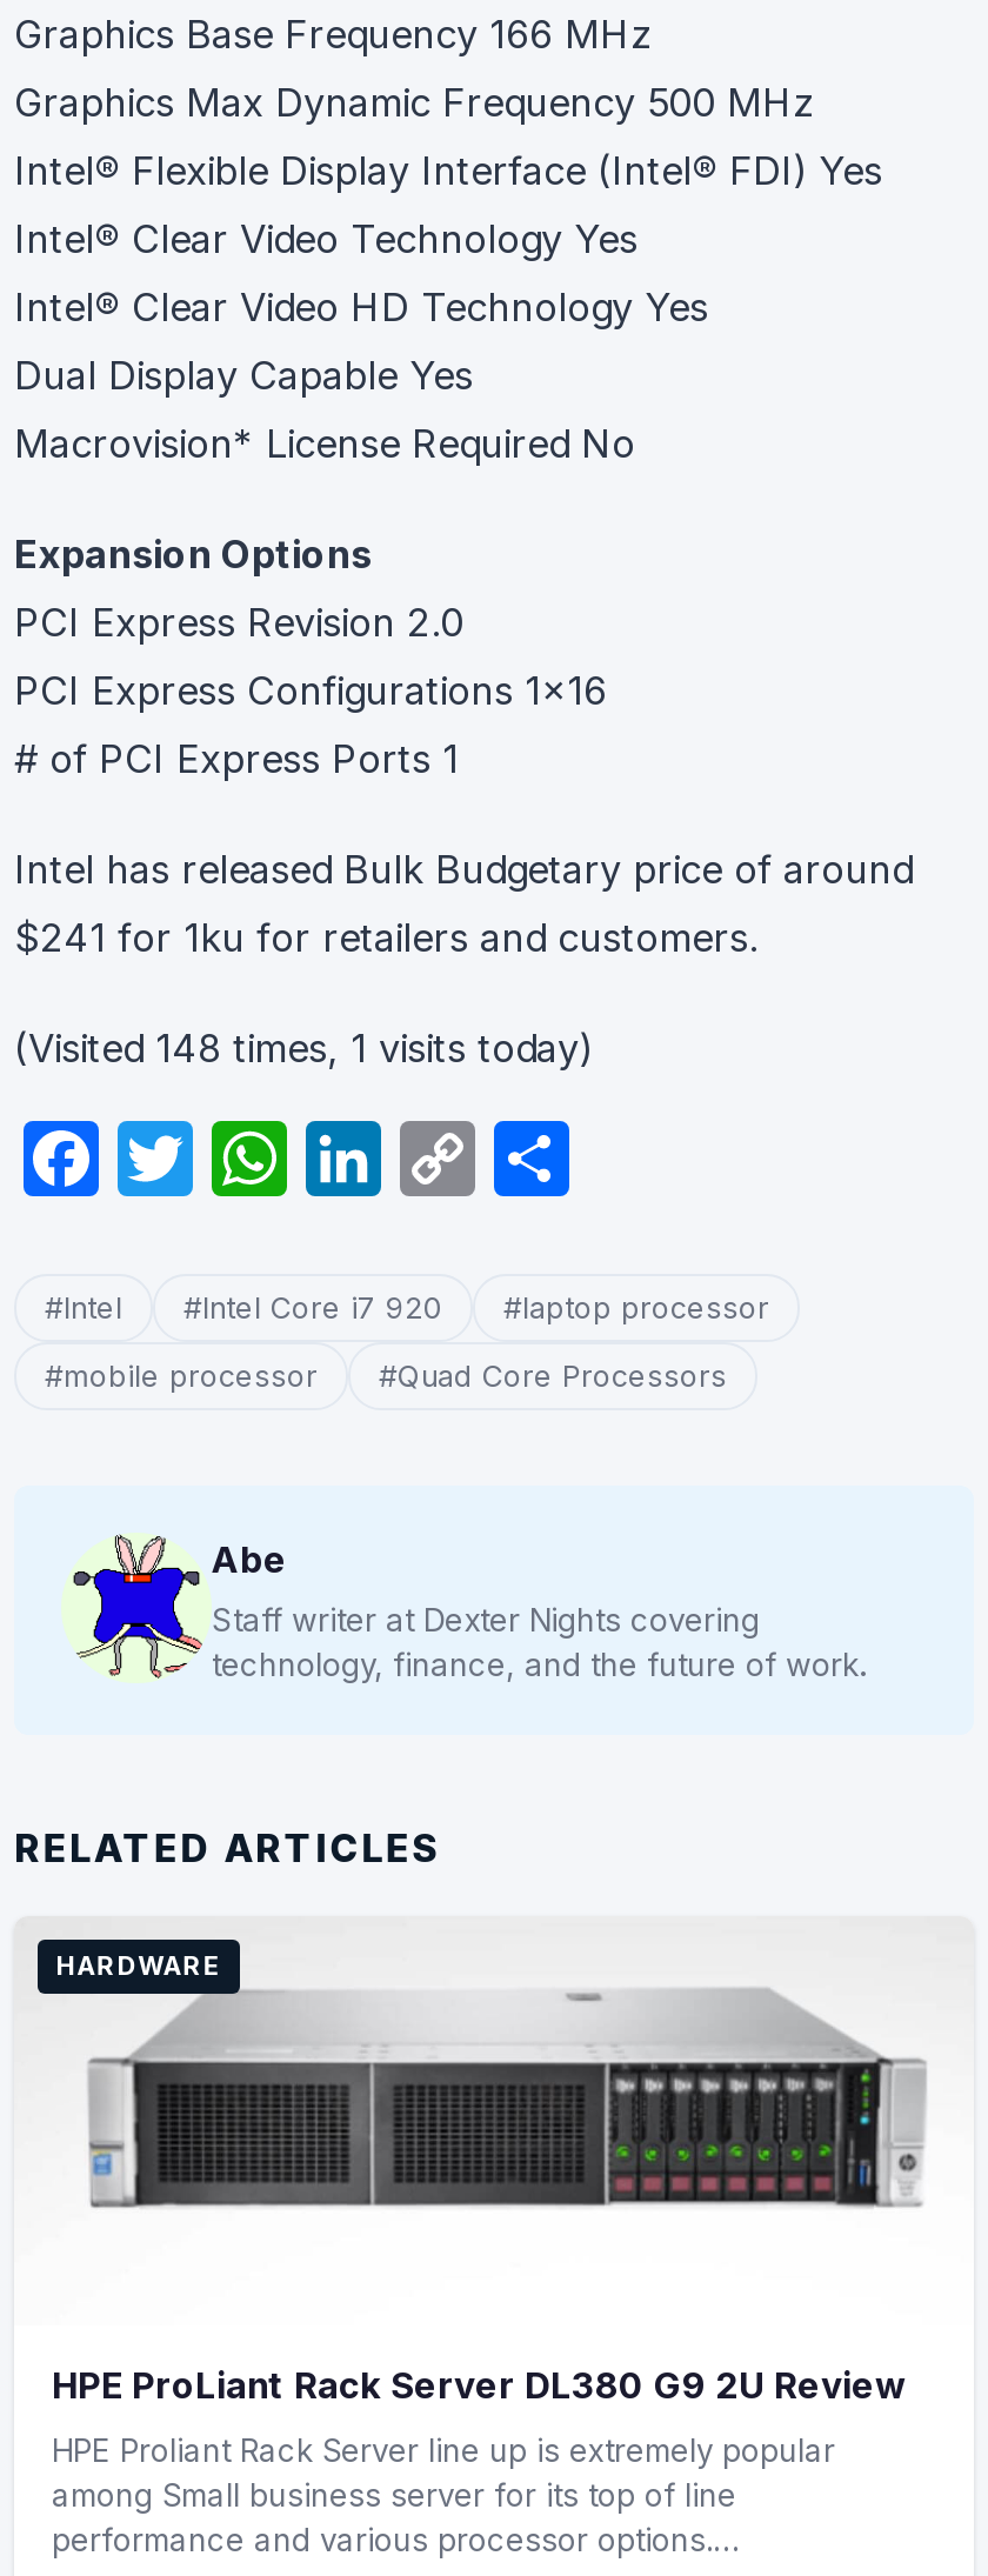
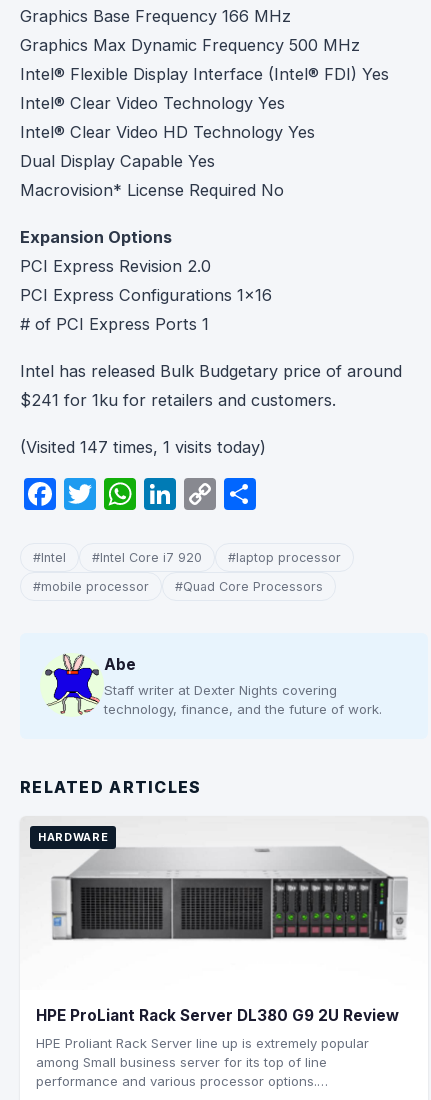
- (Visited 148 times, 1 visits today)
+ (Visited 147 times, 1 visits today)
